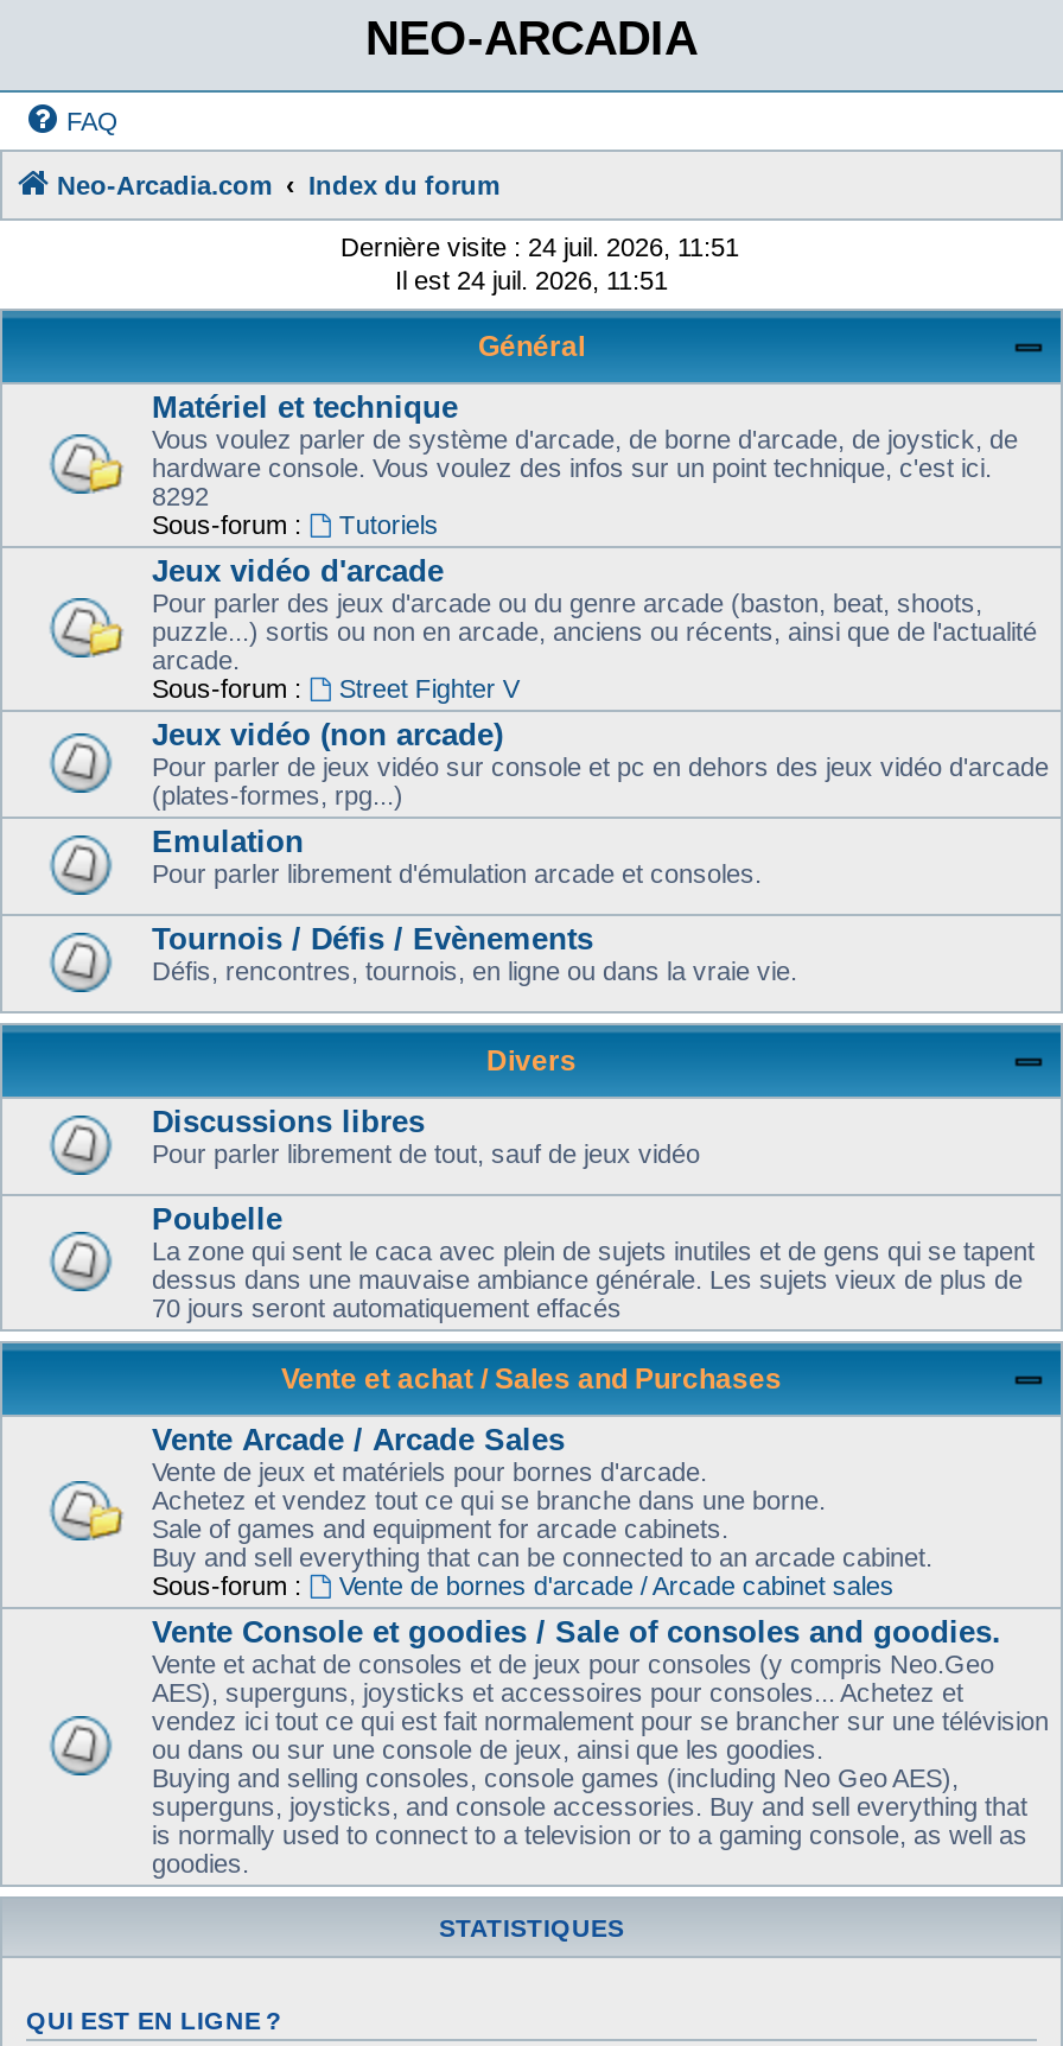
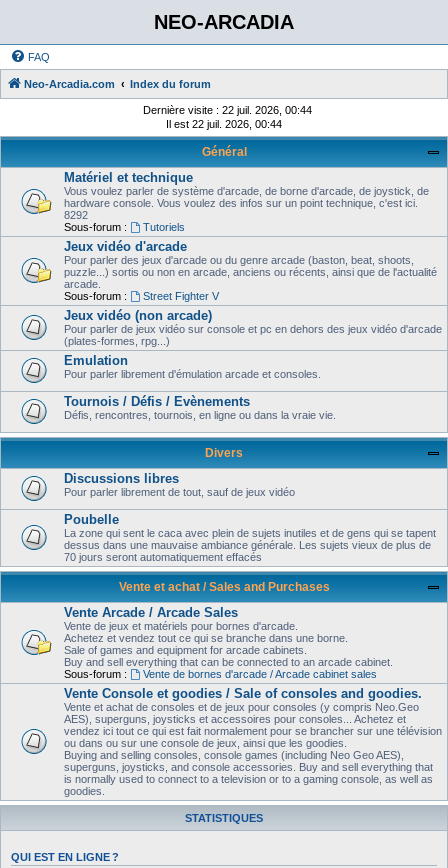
- Dernière visite : 24 juil. 2026, 11:51
+ Dernière visite : 22 juil. 2026, 00:44

- Il est 24 juil. 2026, 11:51
+ Il est 22 juil. 2026, 00:44
